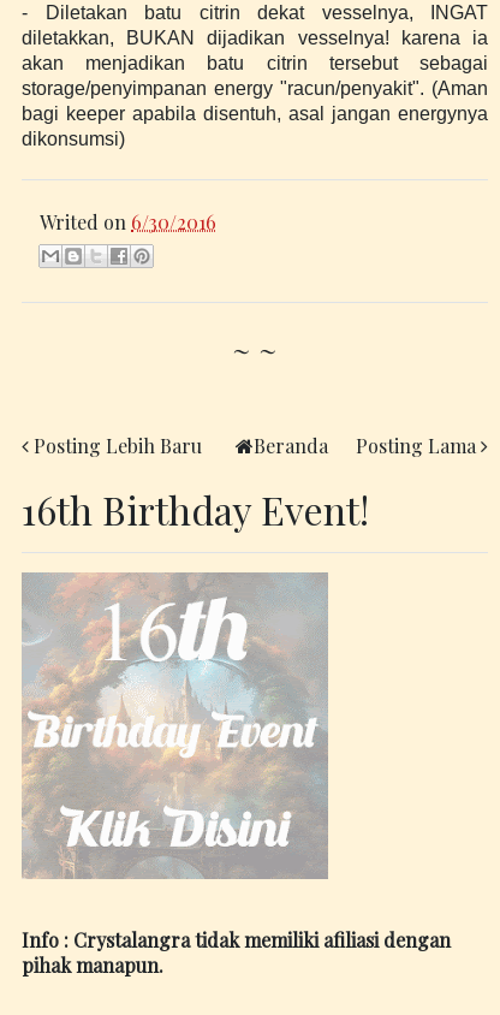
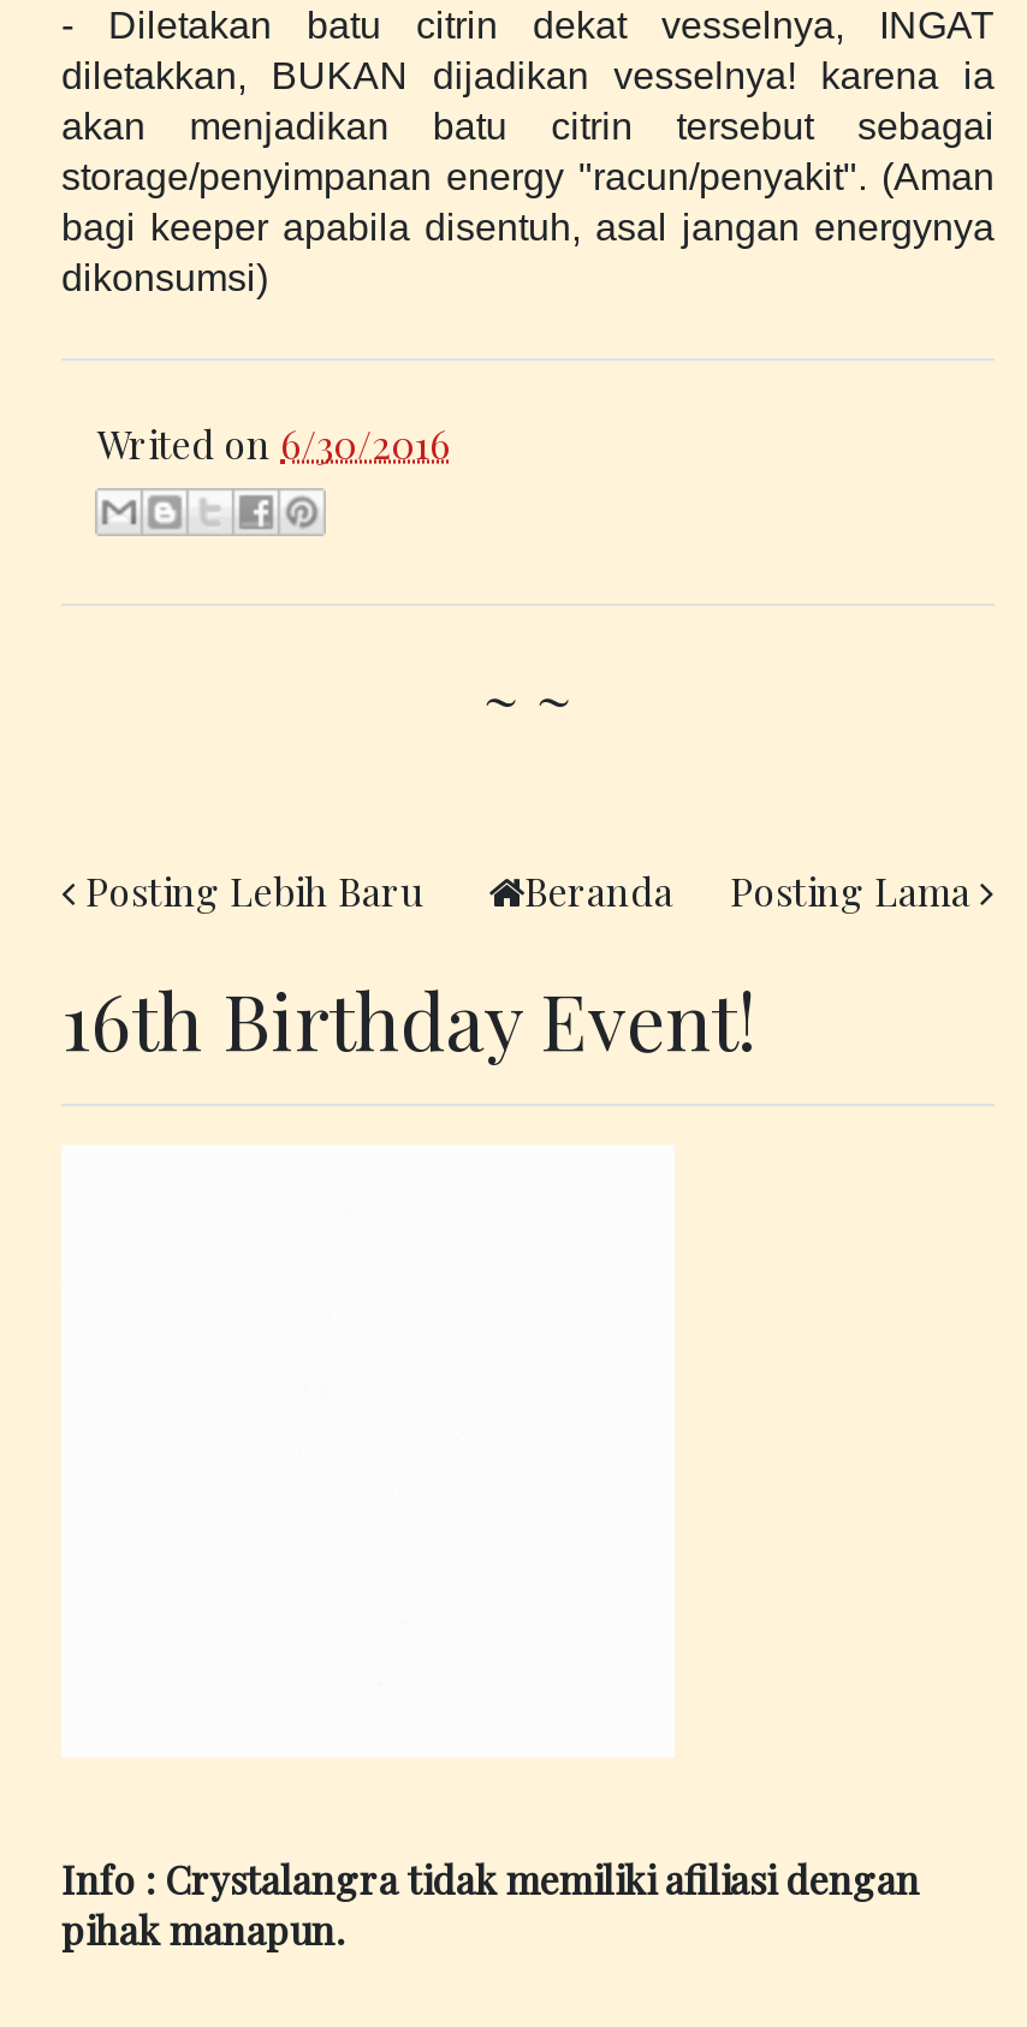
- [image]
